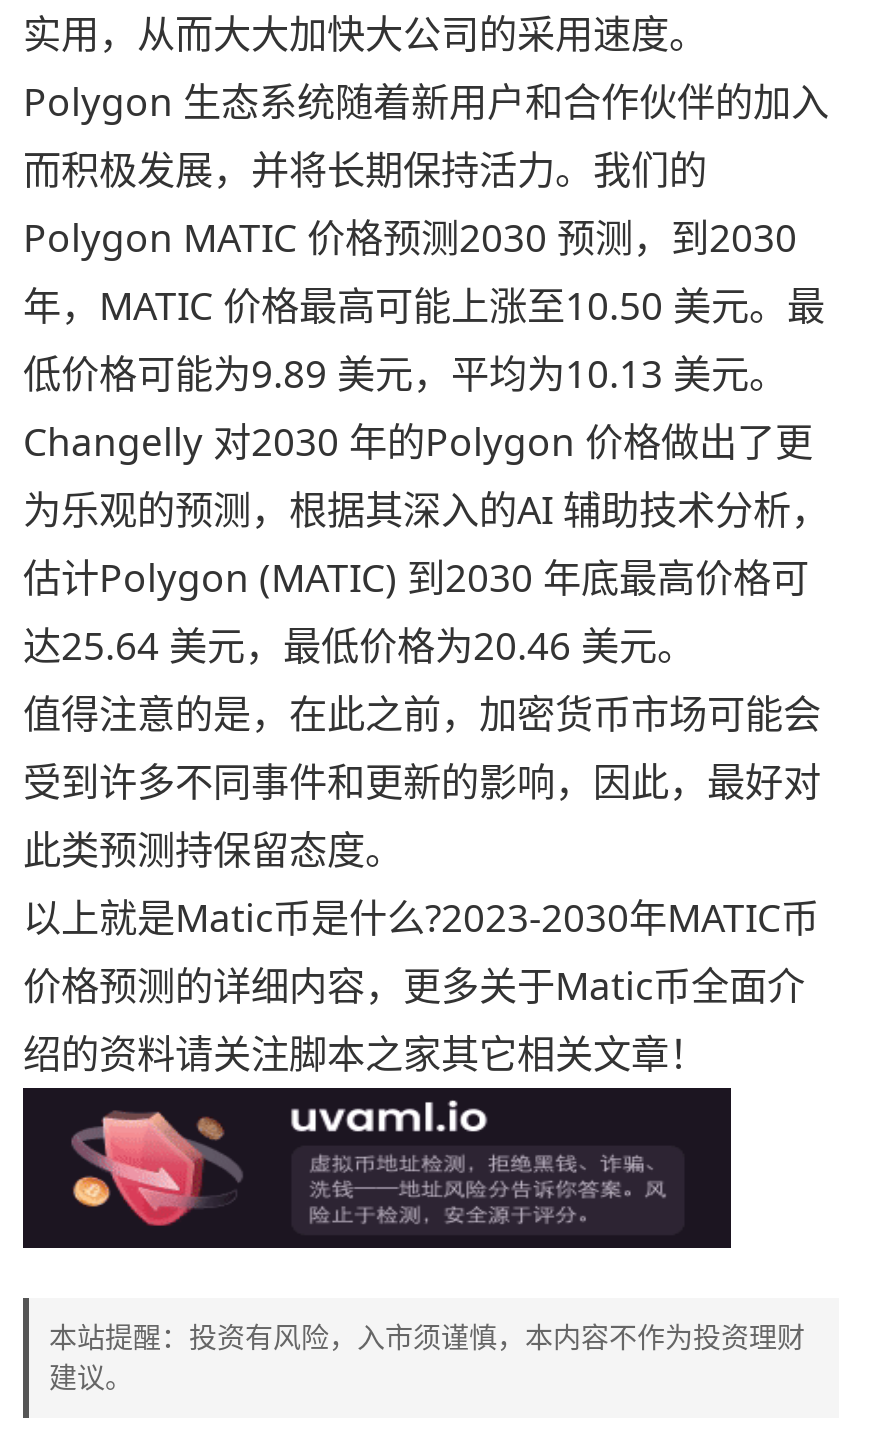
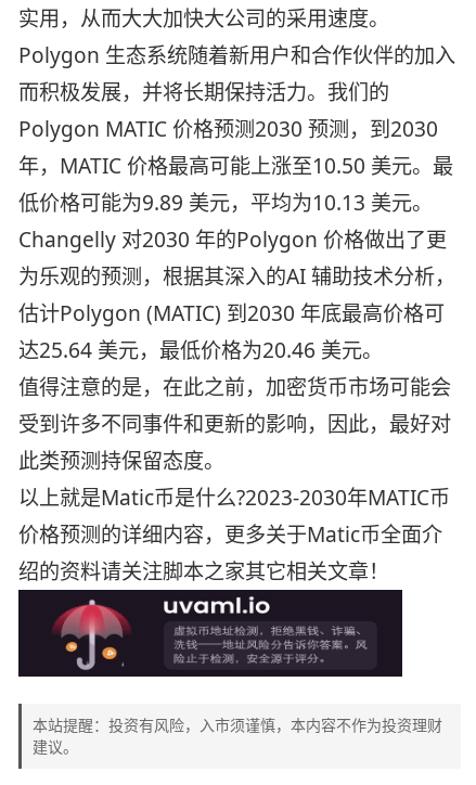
- [image]
+ [image]
